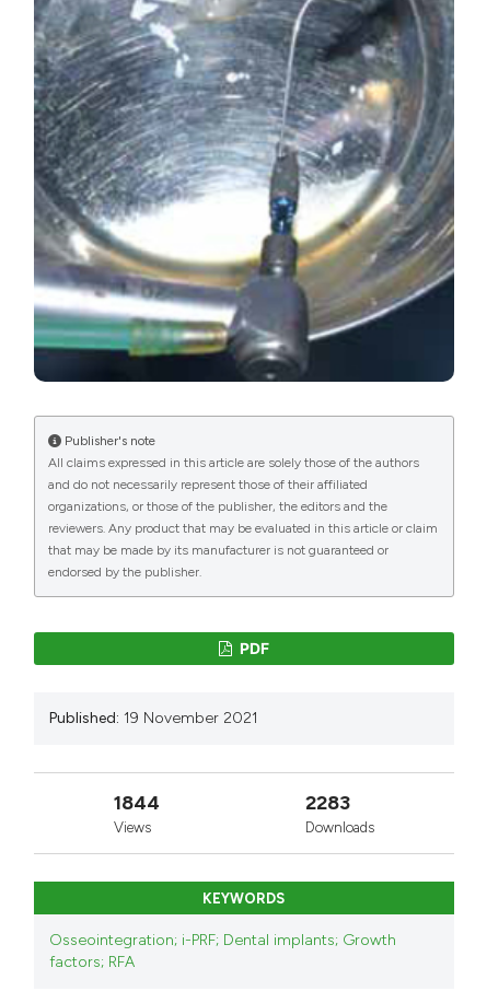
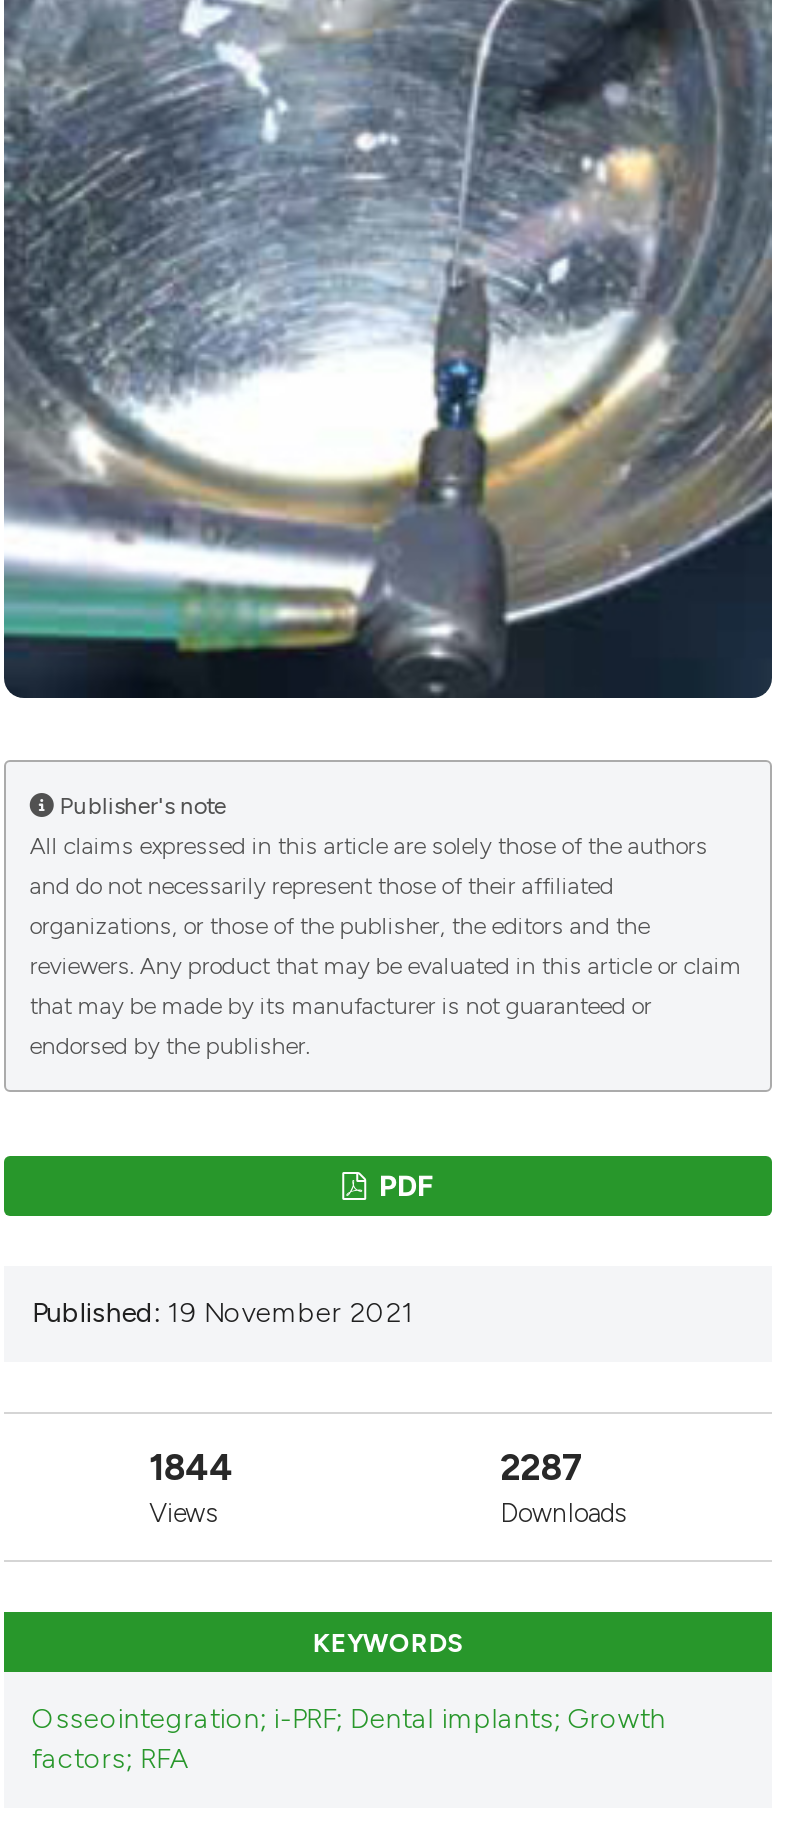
- 2283
+ 2287
